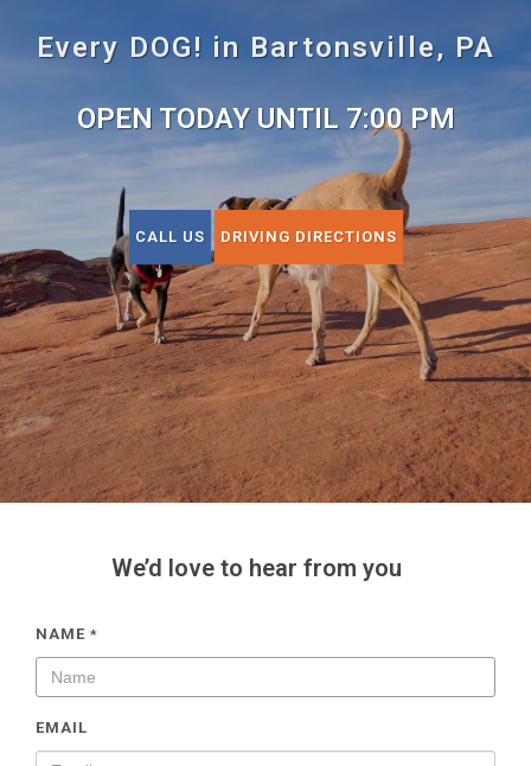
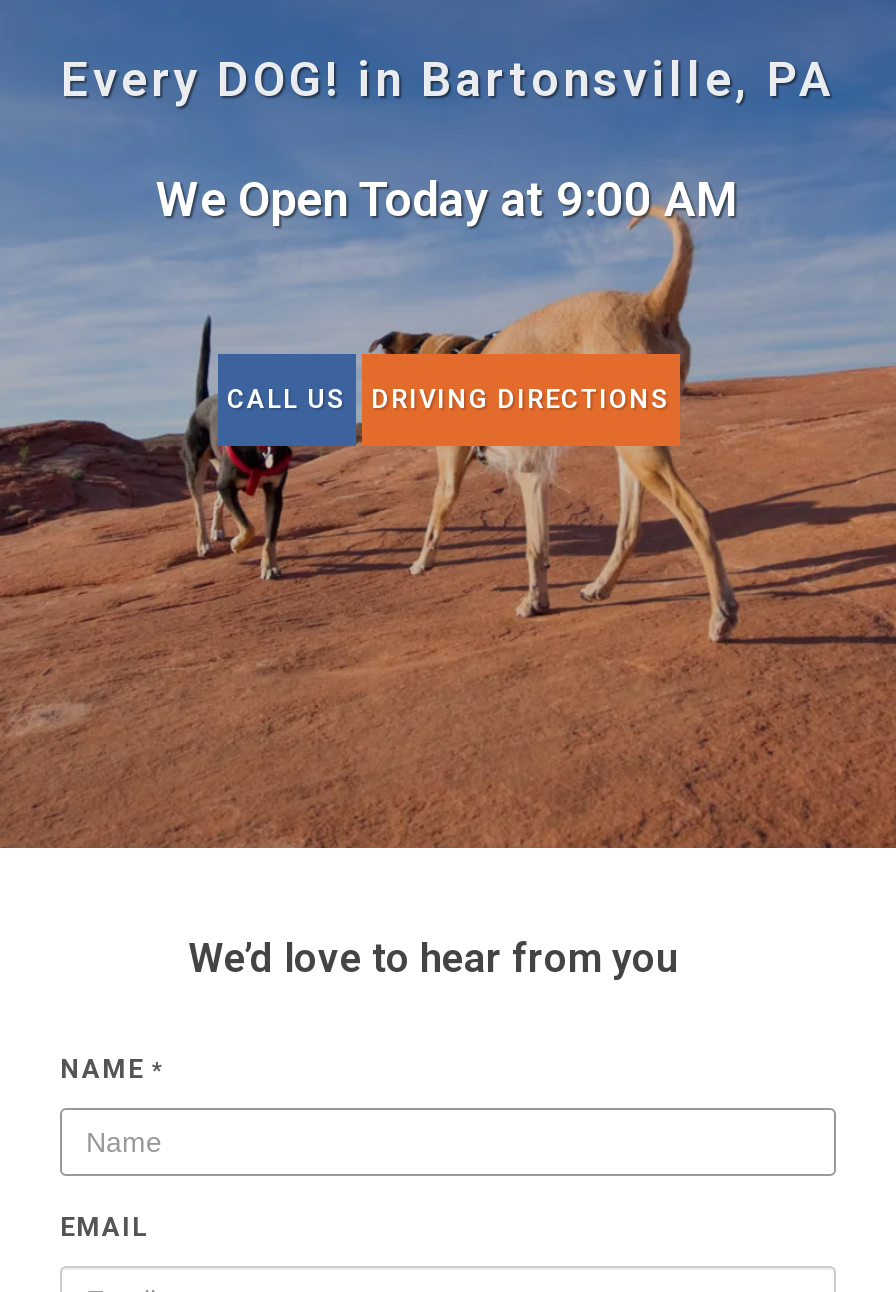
- OPEN TODAY UNTIL 7:00 PM
+ We Open Today at 9:00 AM
